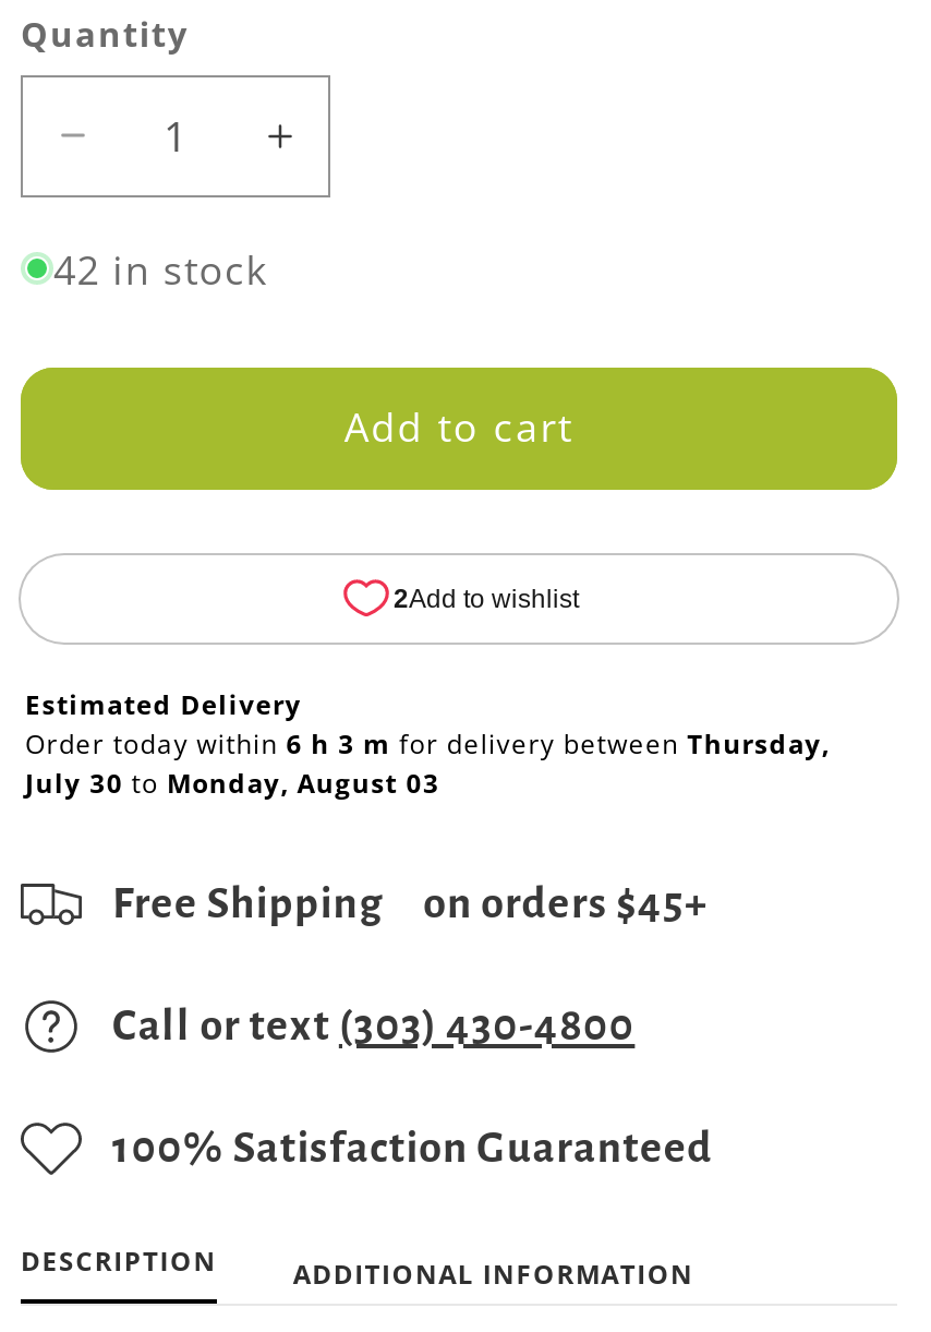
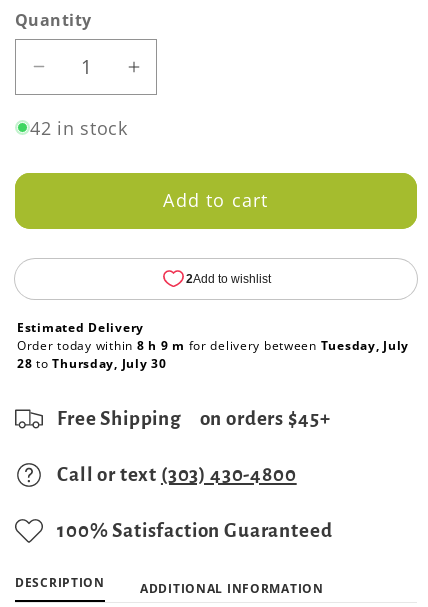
- Order today within 6 h 3 m for delivery between Thursday,
- July 30 to Monday, August 03
+ Order today within 8 h 9 m for delivery between Tuesday, July
+ 28 to Thursday, July 30
